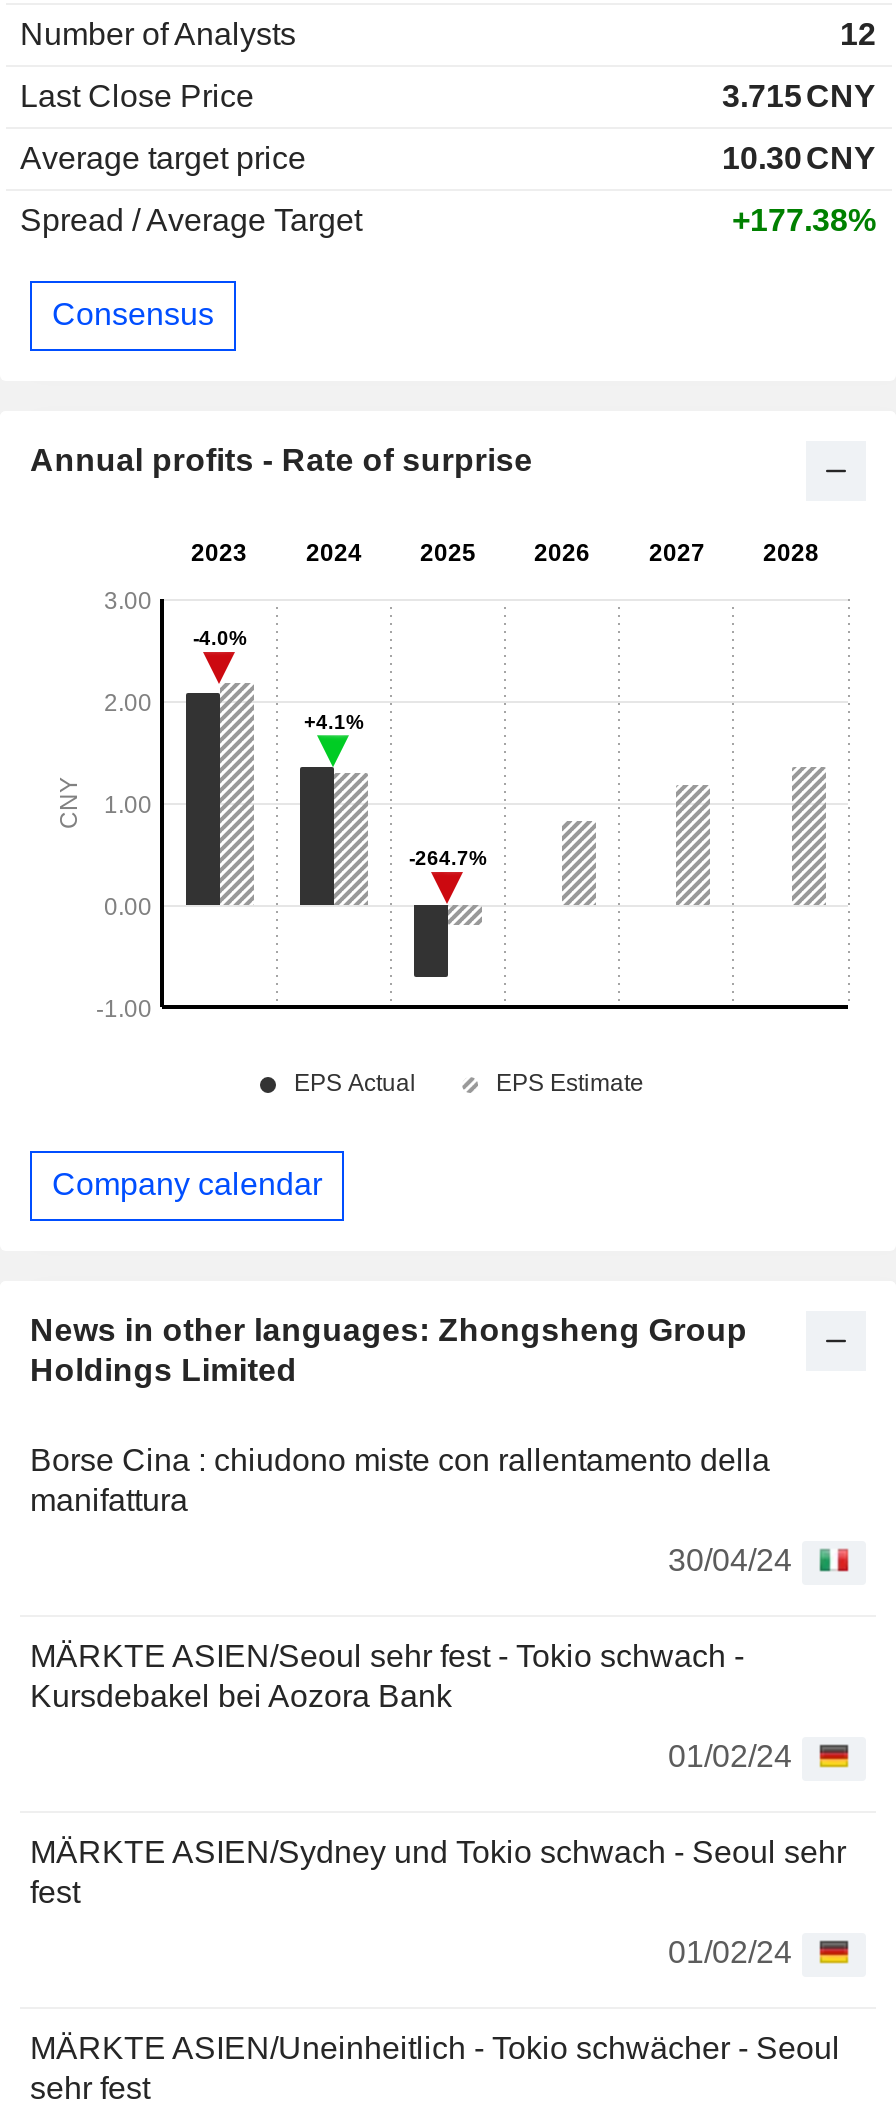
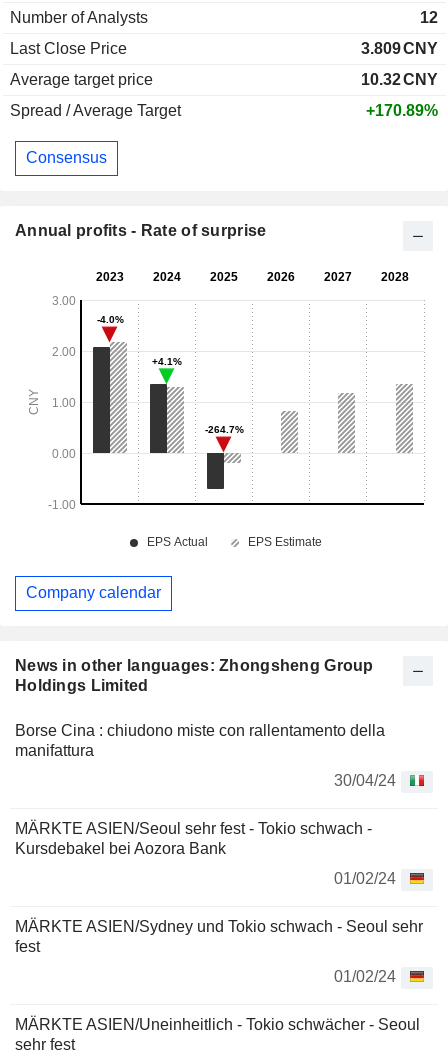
- 3.715 CNY
+ 3.809 CNY

- 10.30 CNY
+ 10.32 CNY

- +177.38%
+ +170.89%
